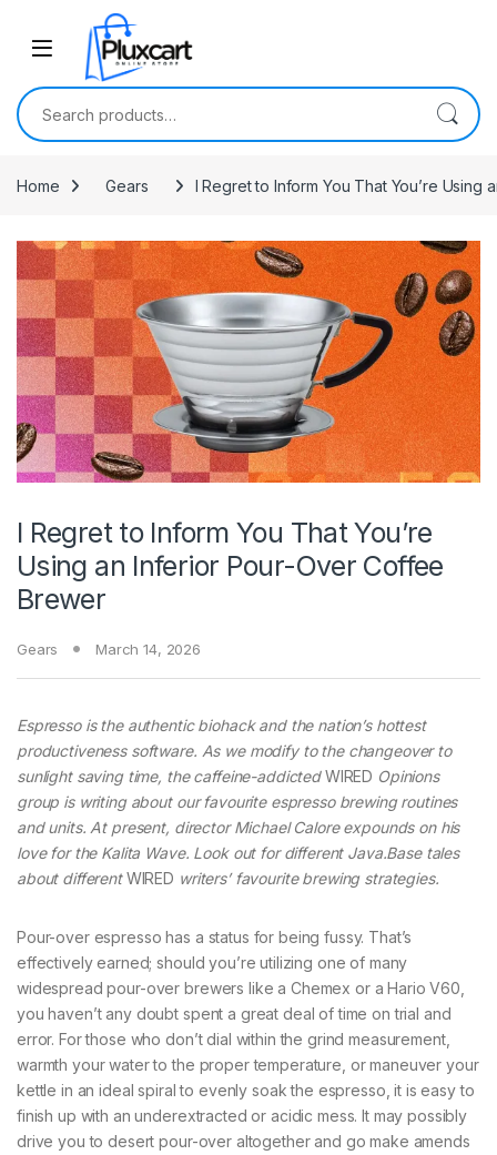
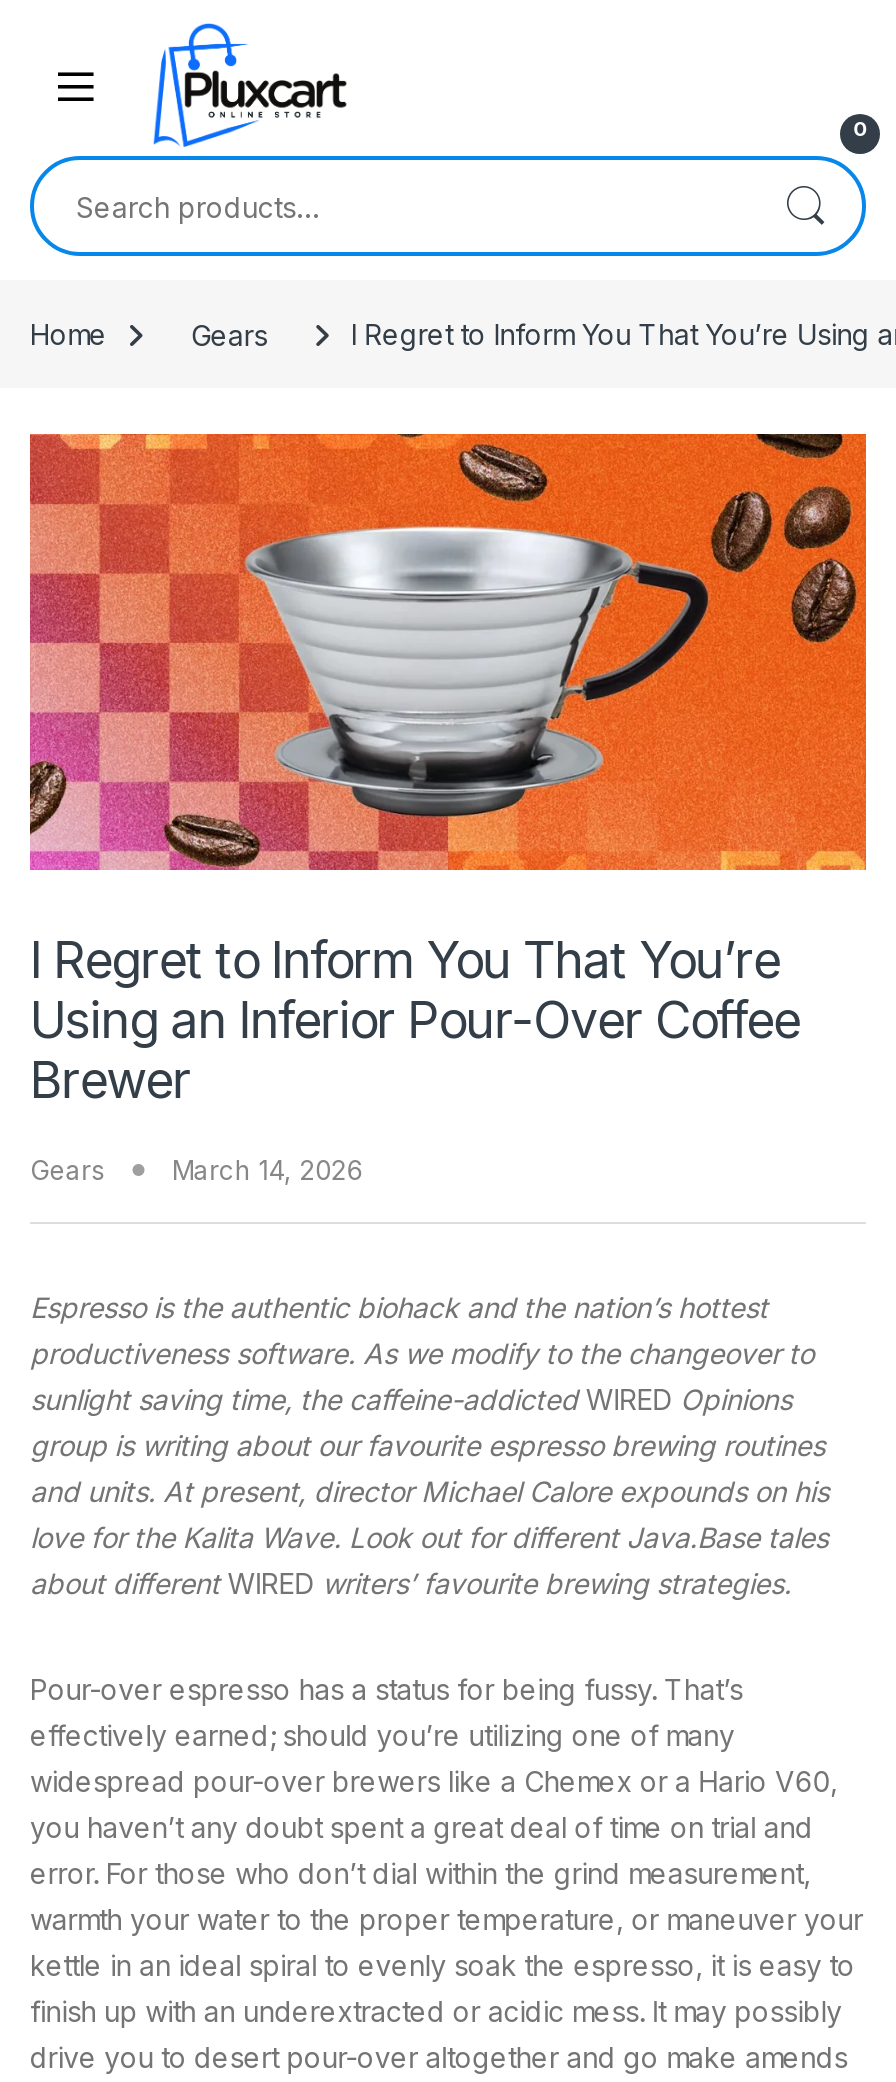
+ 0
